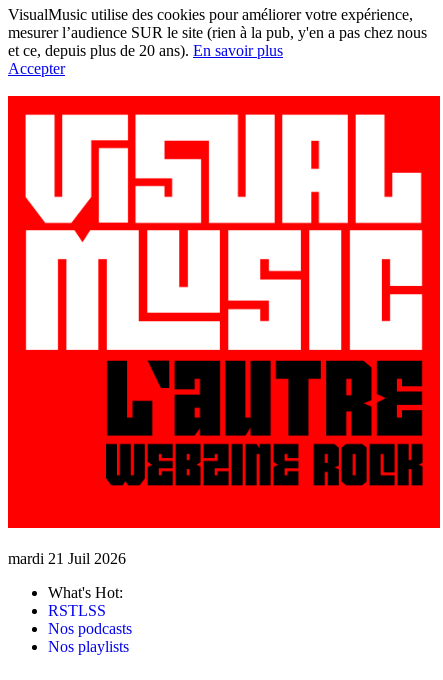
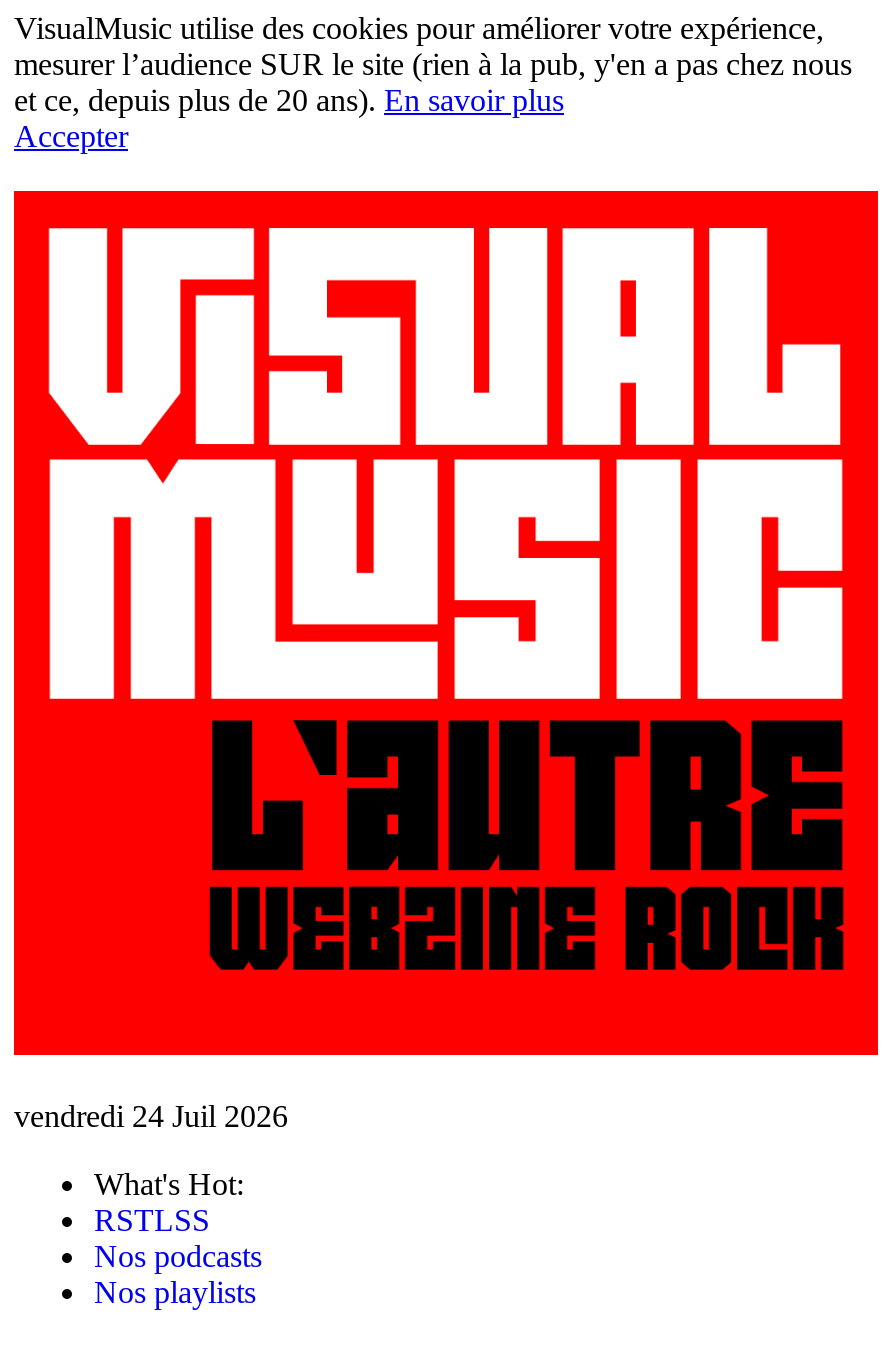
- mardi 21 Juil 2026
+ vendredi 24 Juil 2026
